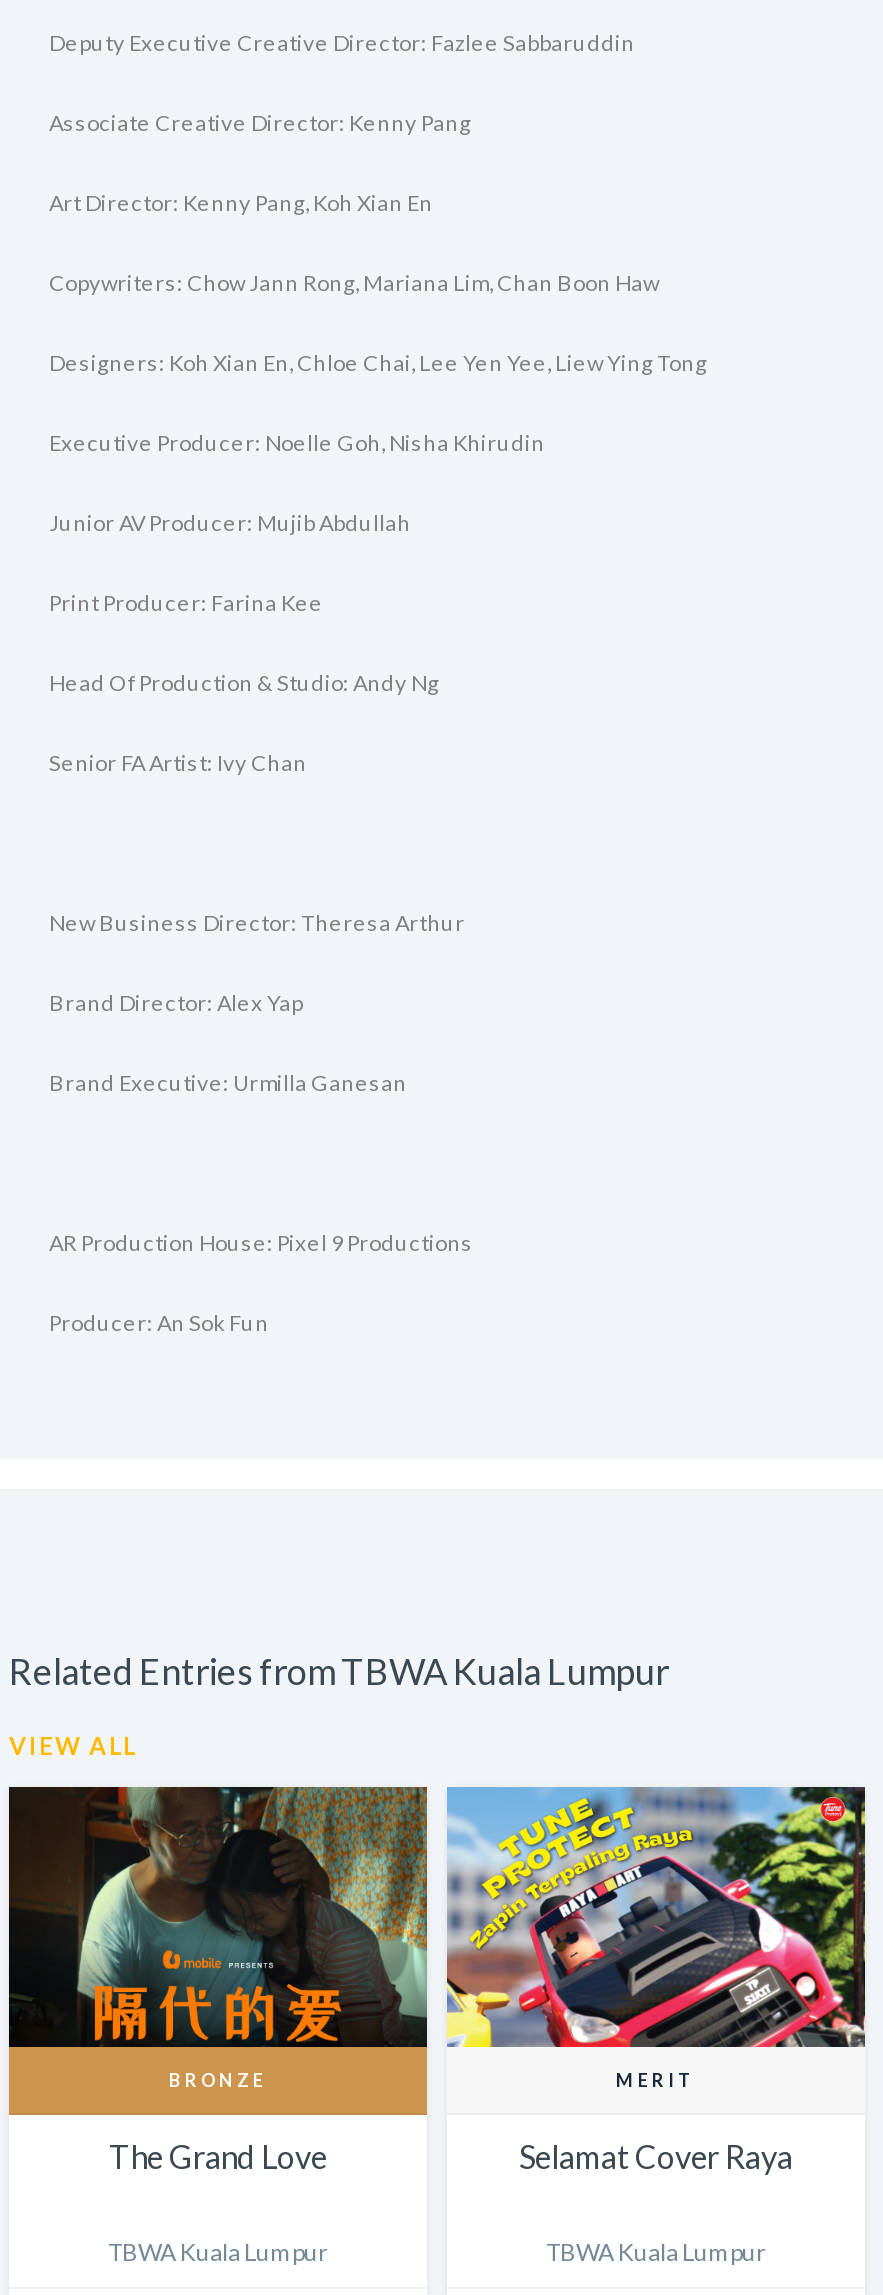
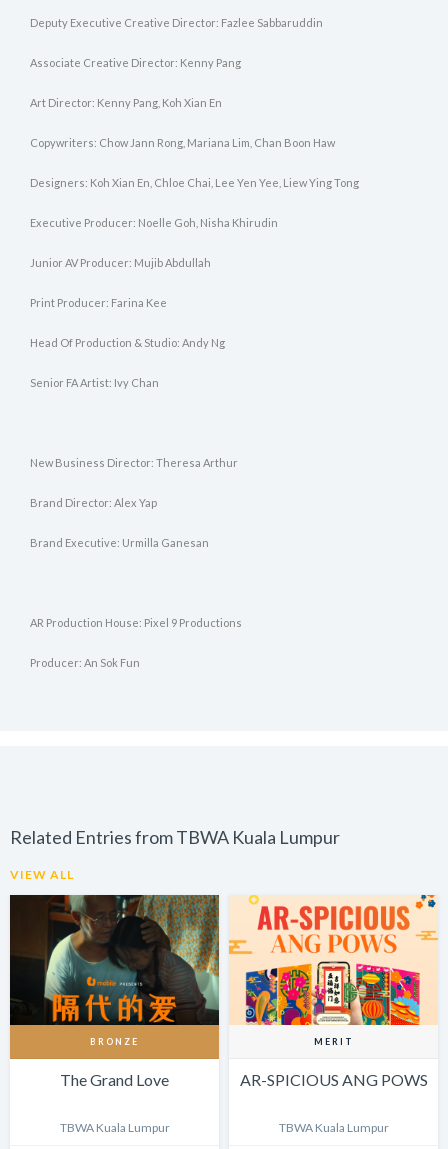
- [image]
+ [image]

- Selamat Cover Raya
+ AR-SPICIOUS ANG POWS
